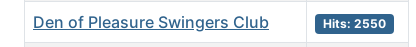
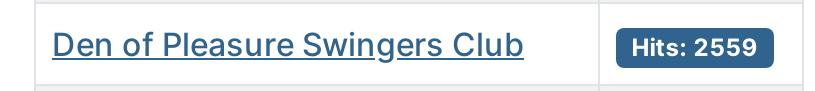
- Hits: 2550
+ Hits: 2559
